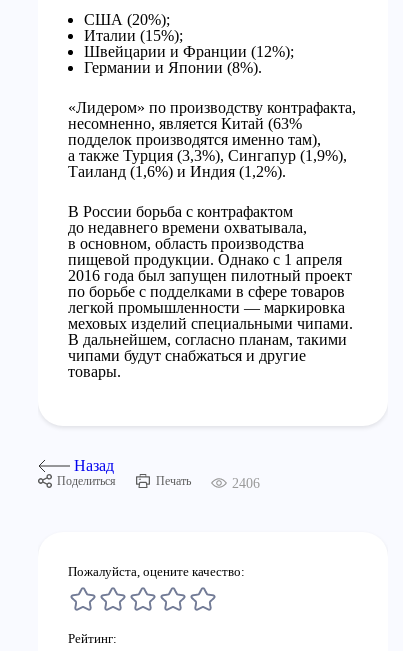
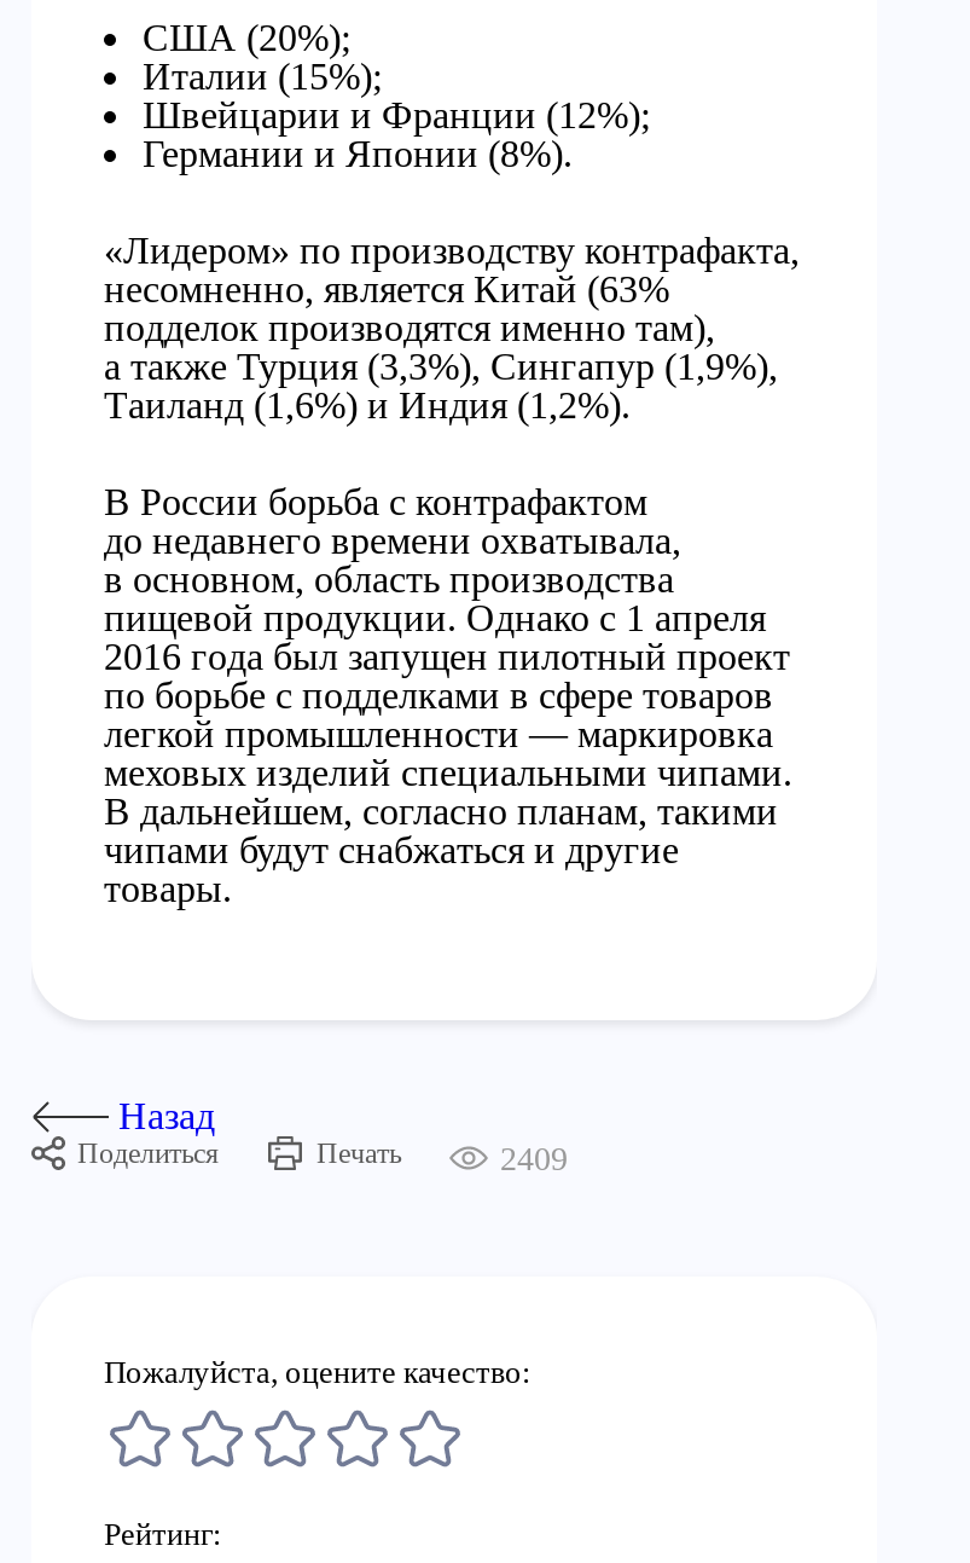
- 2406
+ 2409
